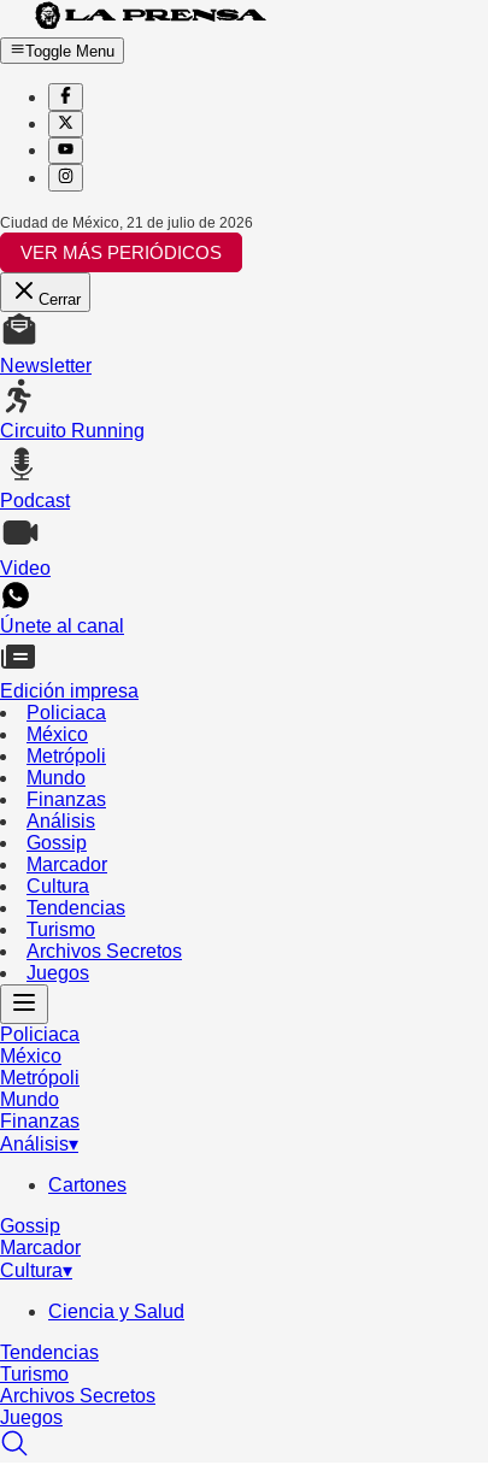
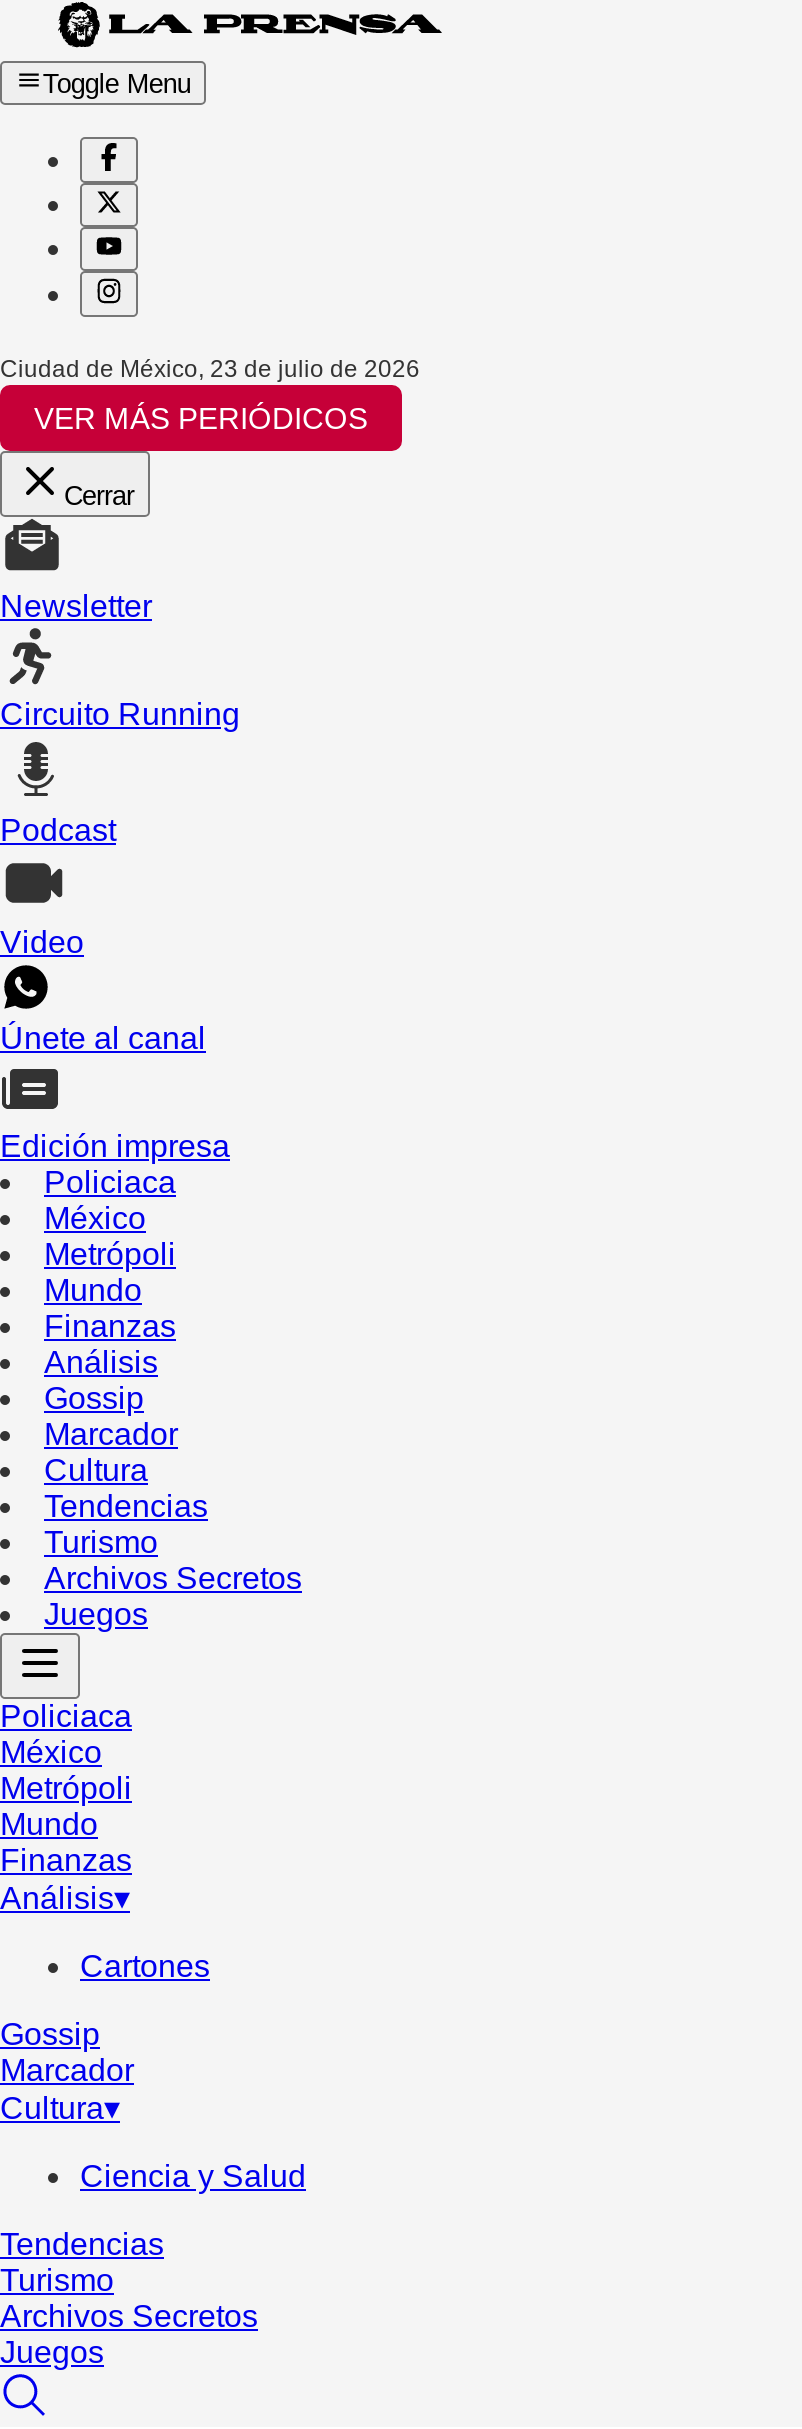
- Ciudad de México, 21 de julio de 2026
+ Ciudad de México, 23 de julio de 2026
